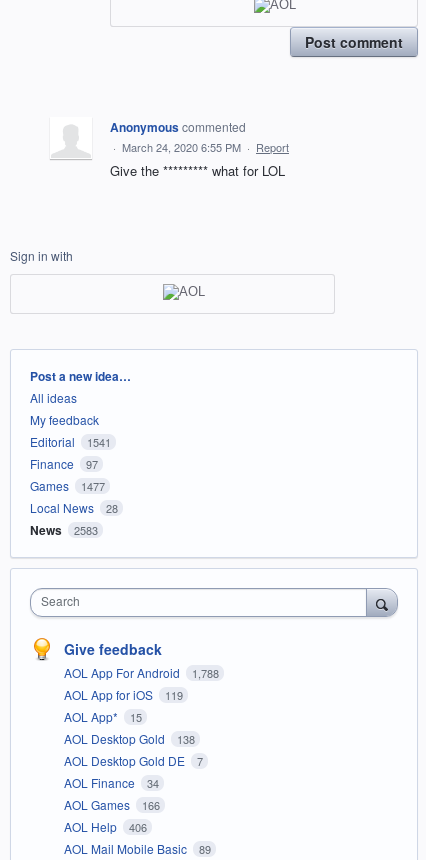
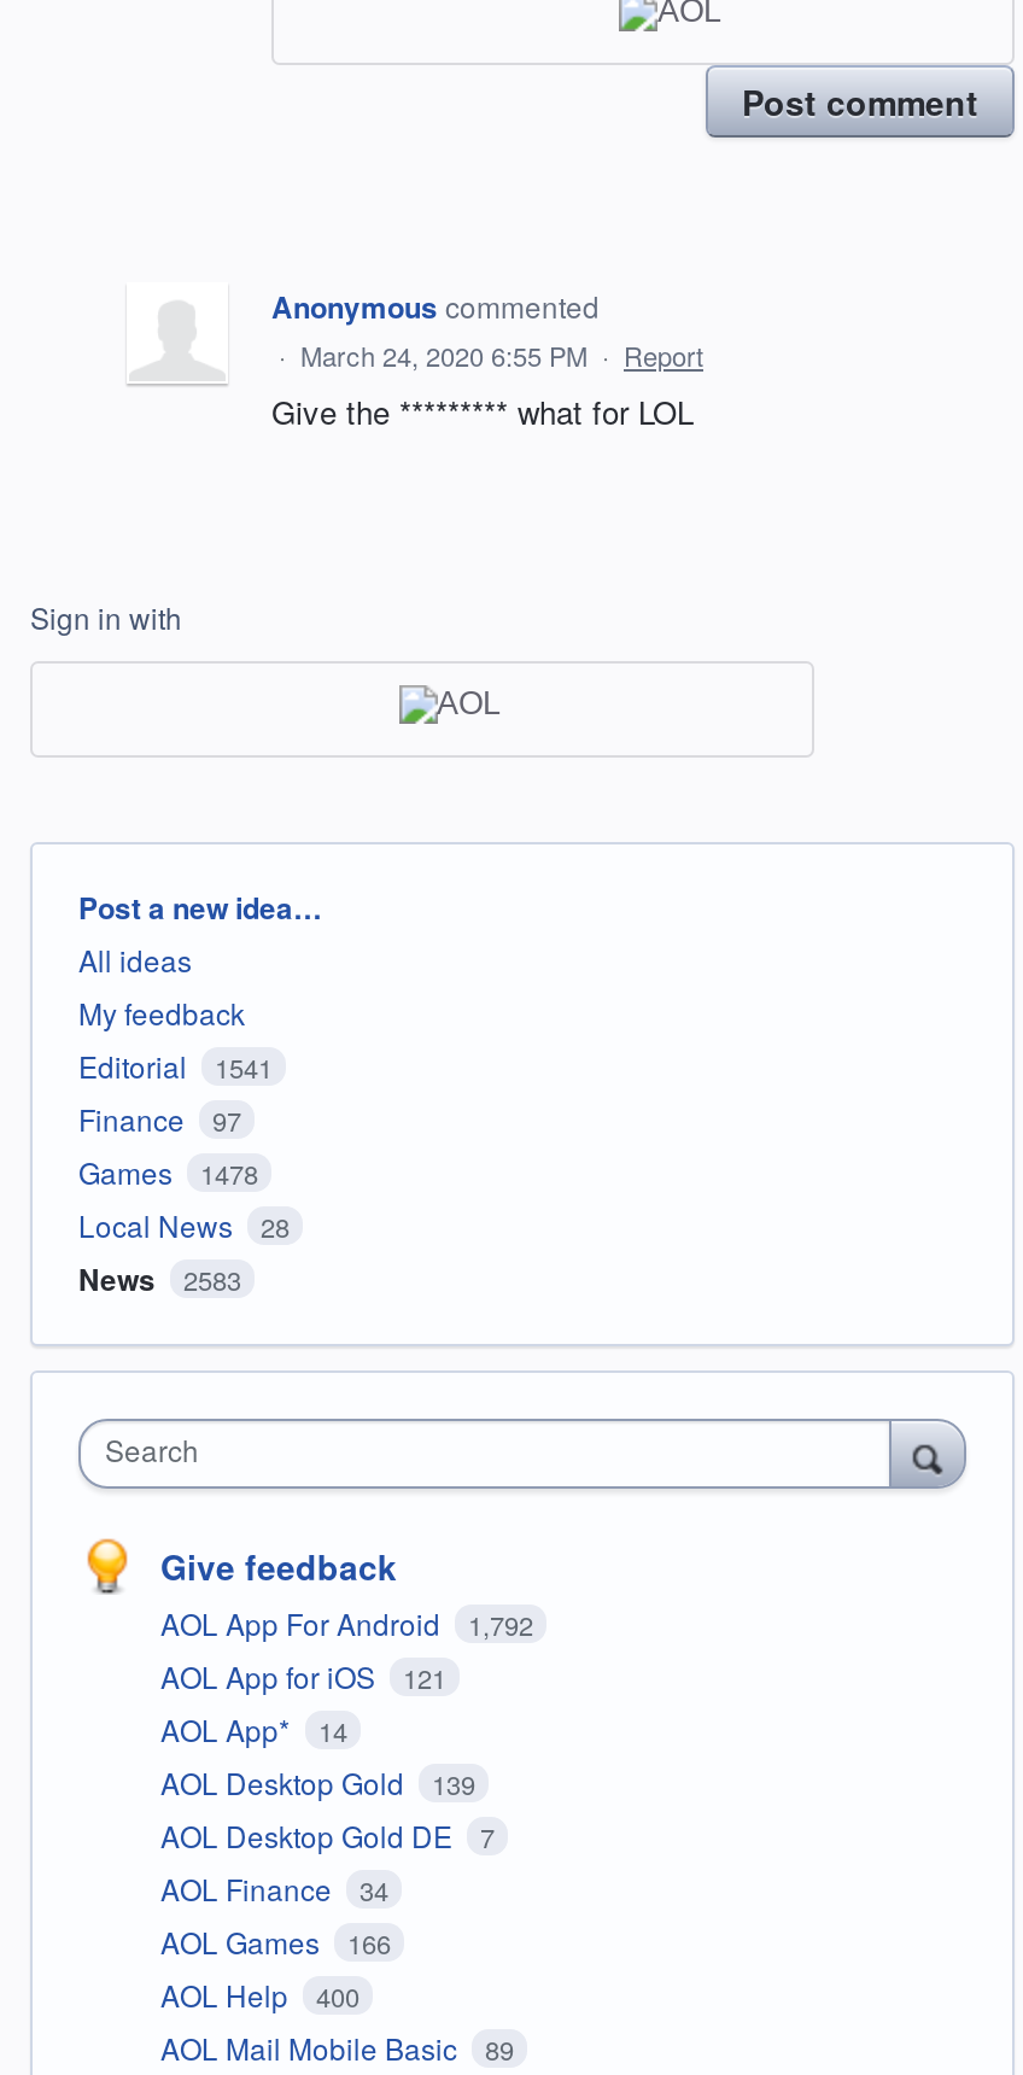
- Games 1477
+ Games 1478

- AOL App For Android 1,788
+ AOL App For Android 1,792

- AOL App for iOS 119
+ AOL App for iOS 121

- AOL App* 15
+ AOL App* 14

- AOL Desktop Gold 138
+ AOL Desktop Gold 139

- AOL Help 406
+ AOL Help 400
